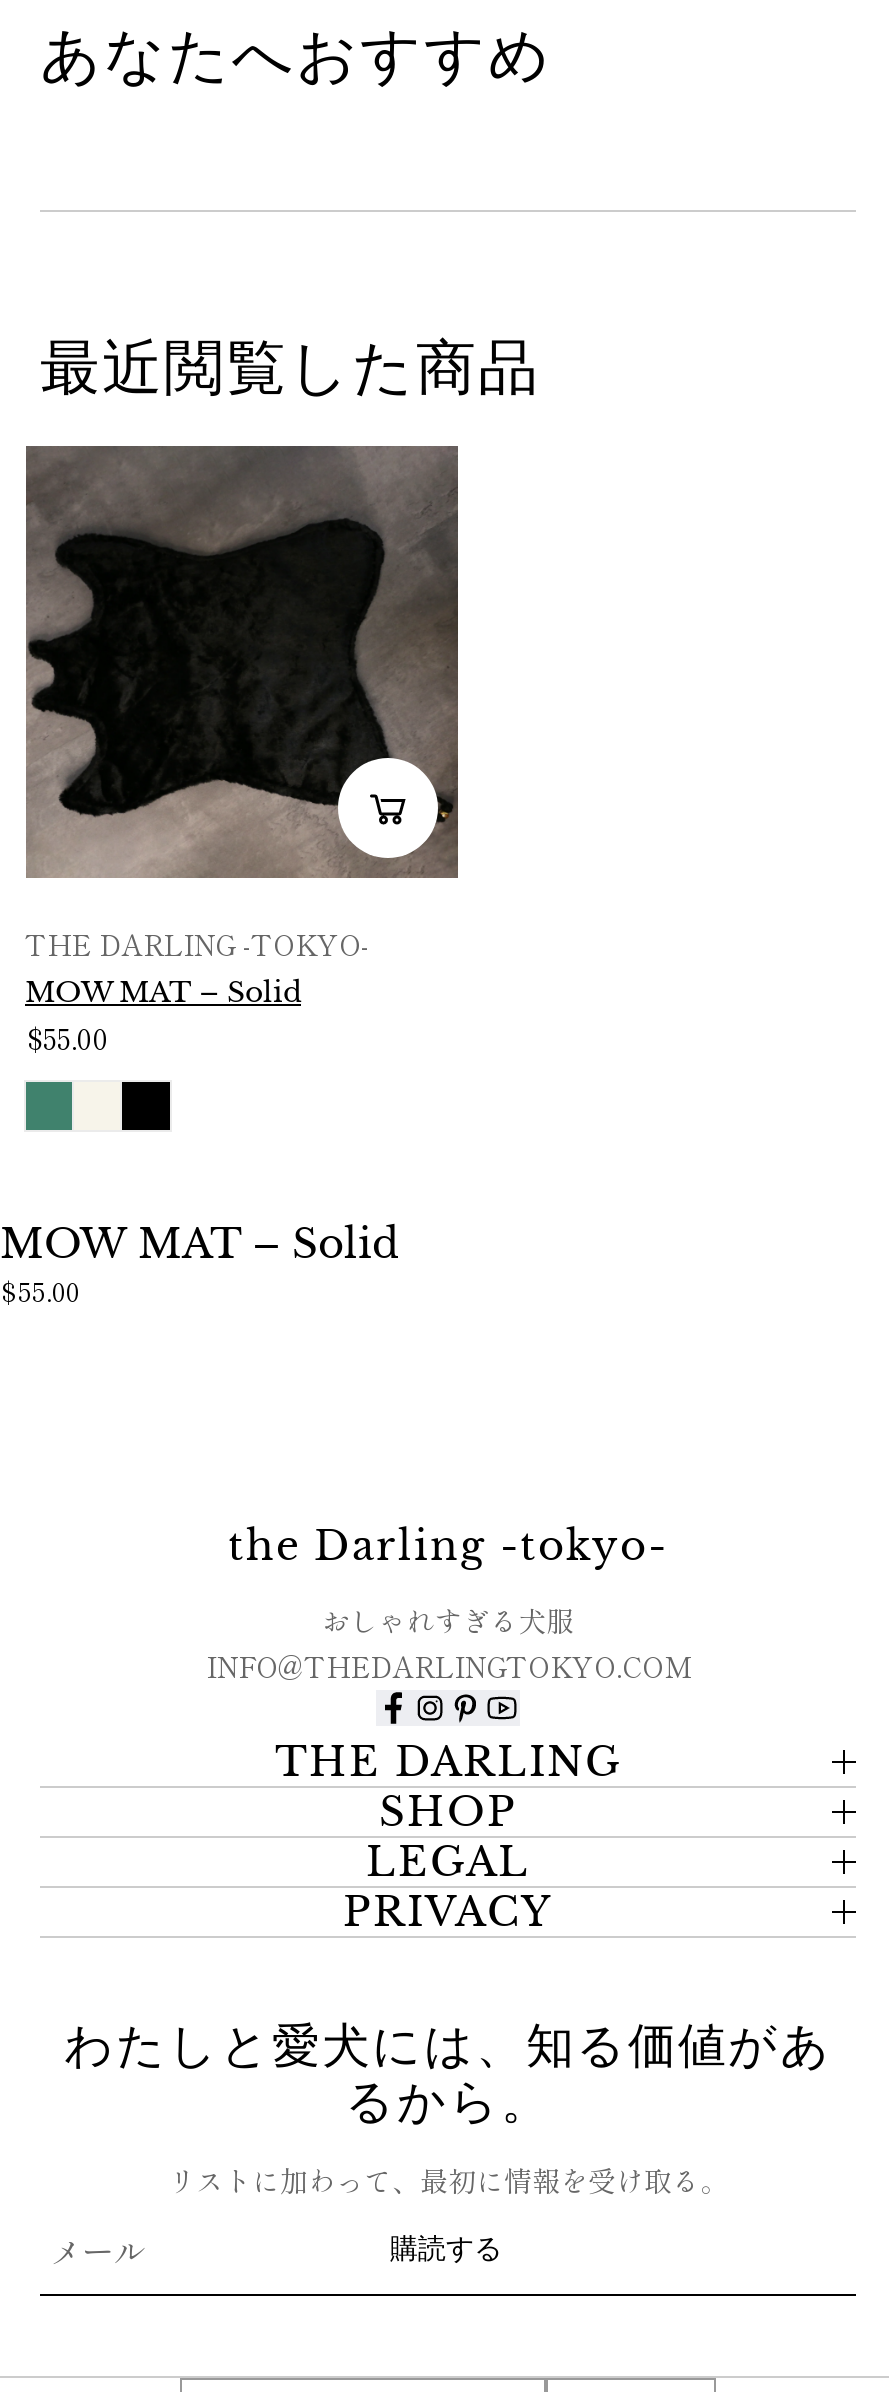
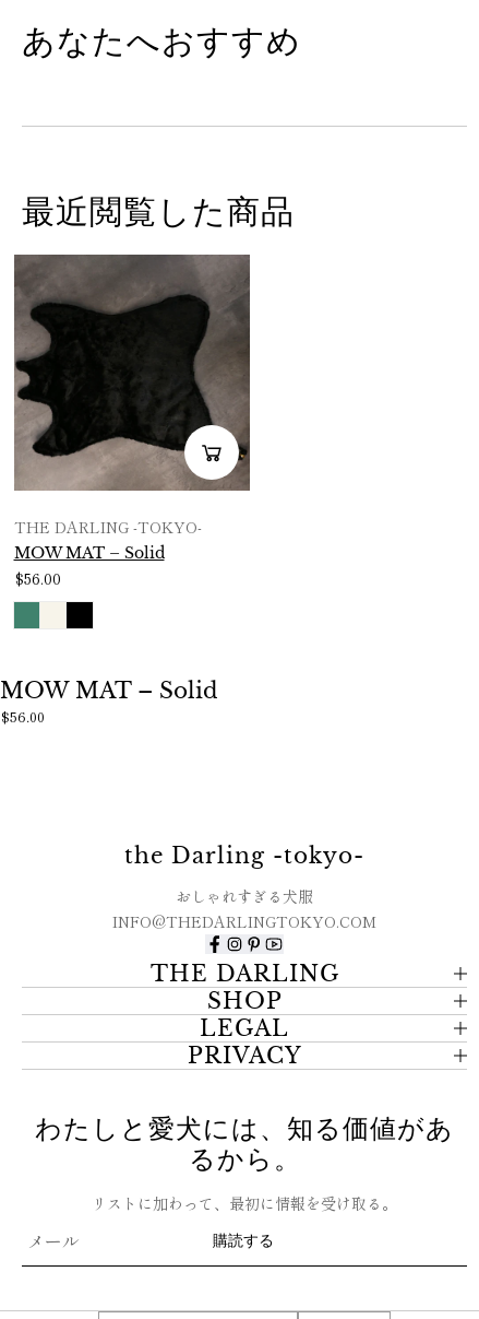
- $55.00
+ $56.00

- $55.00
+ $56.00
